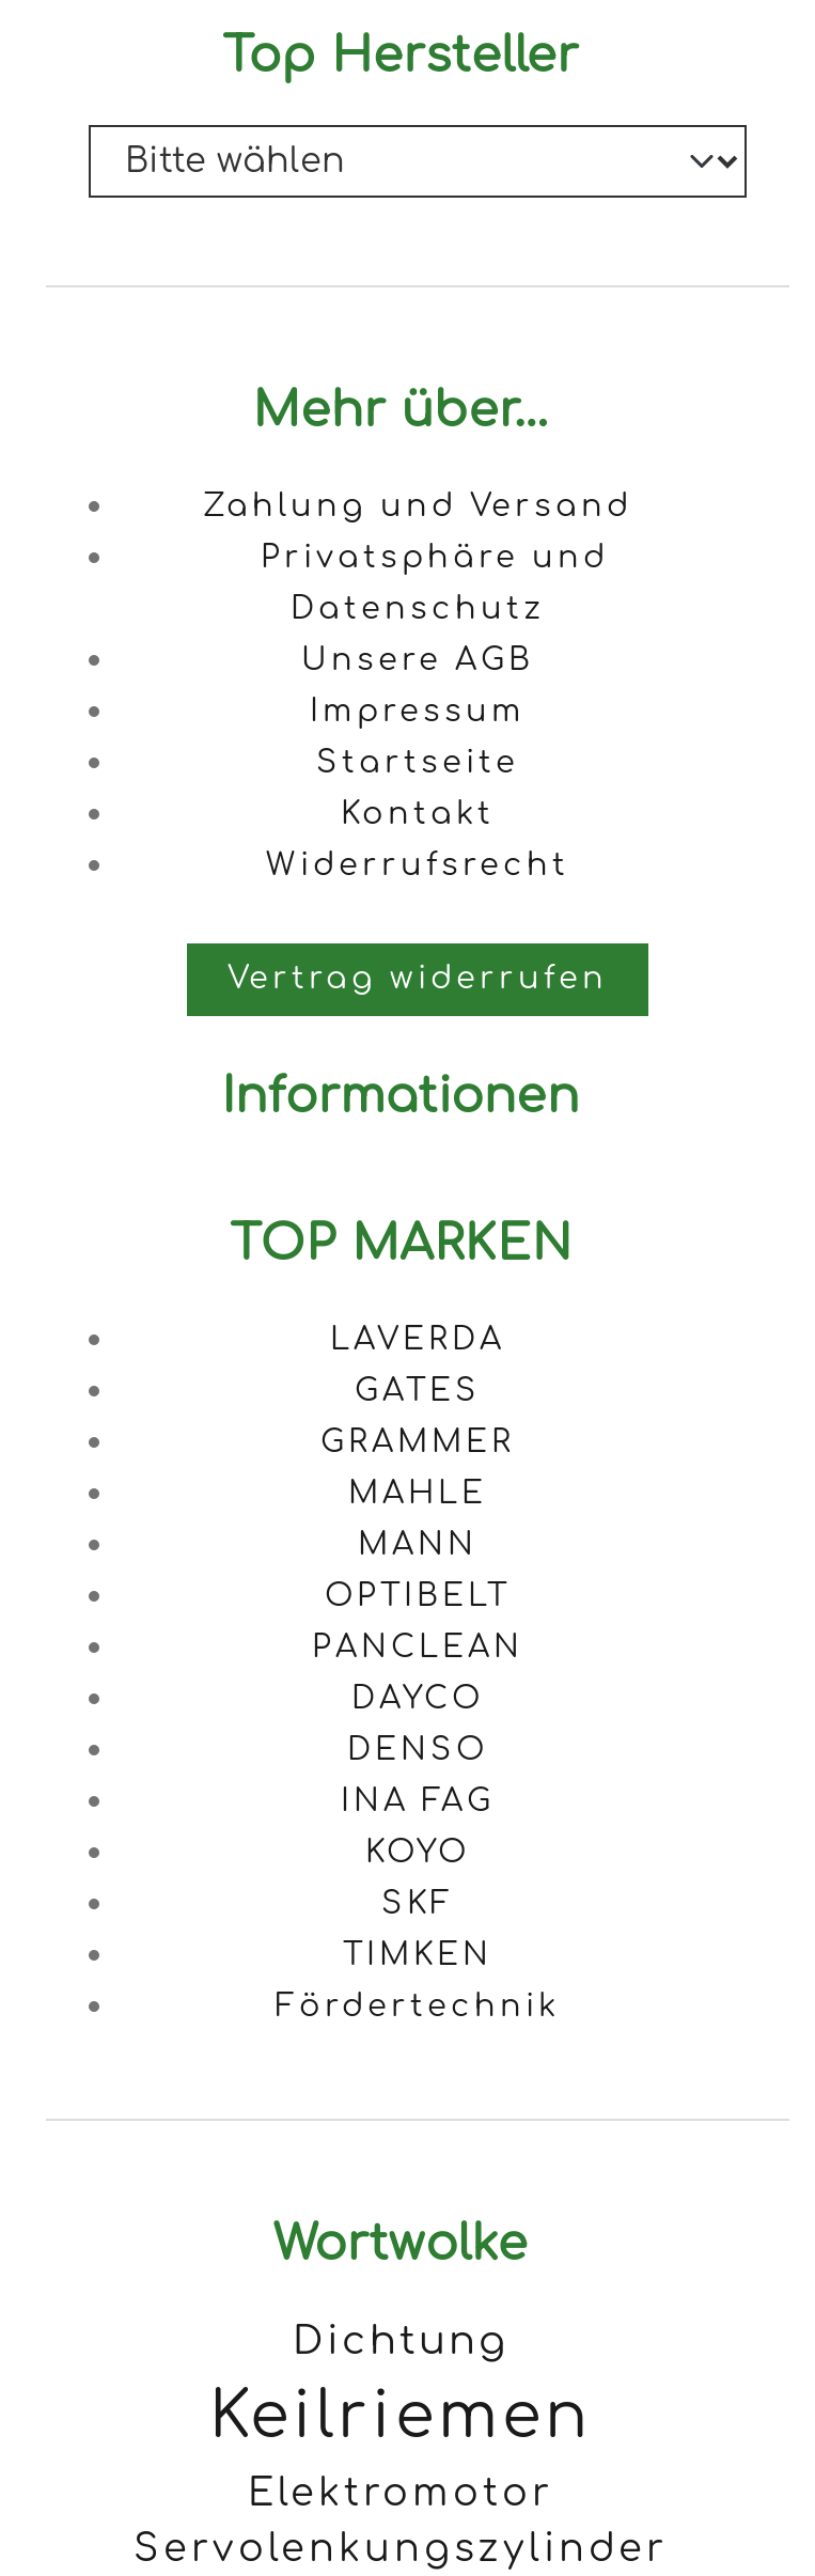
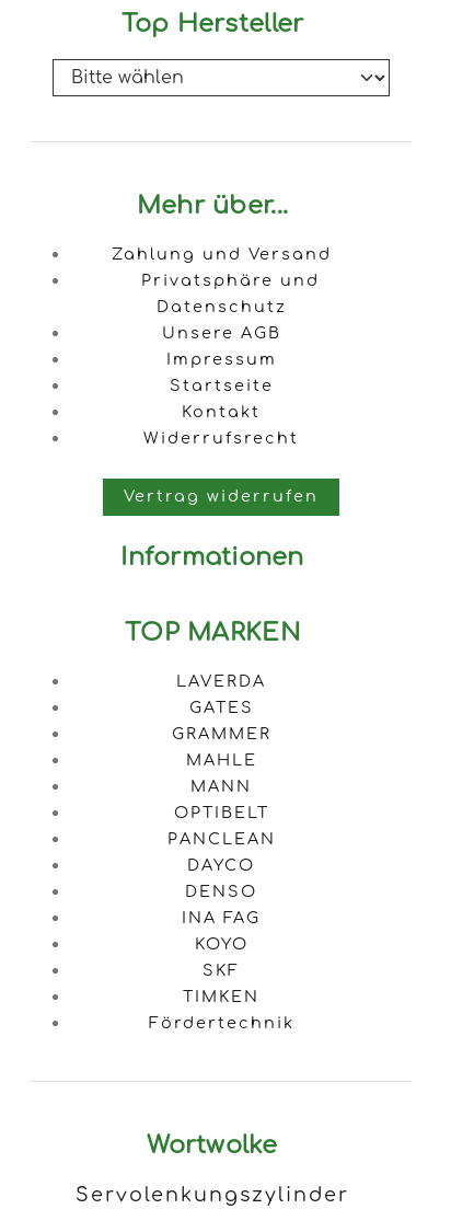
- Dichtung
- Keilriemen
- Elektromotor
